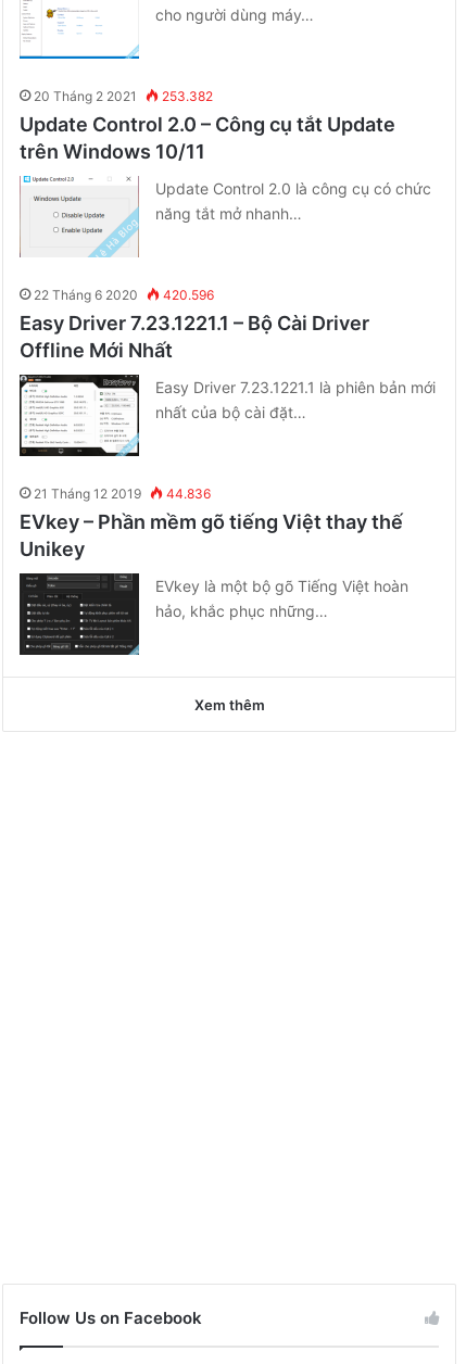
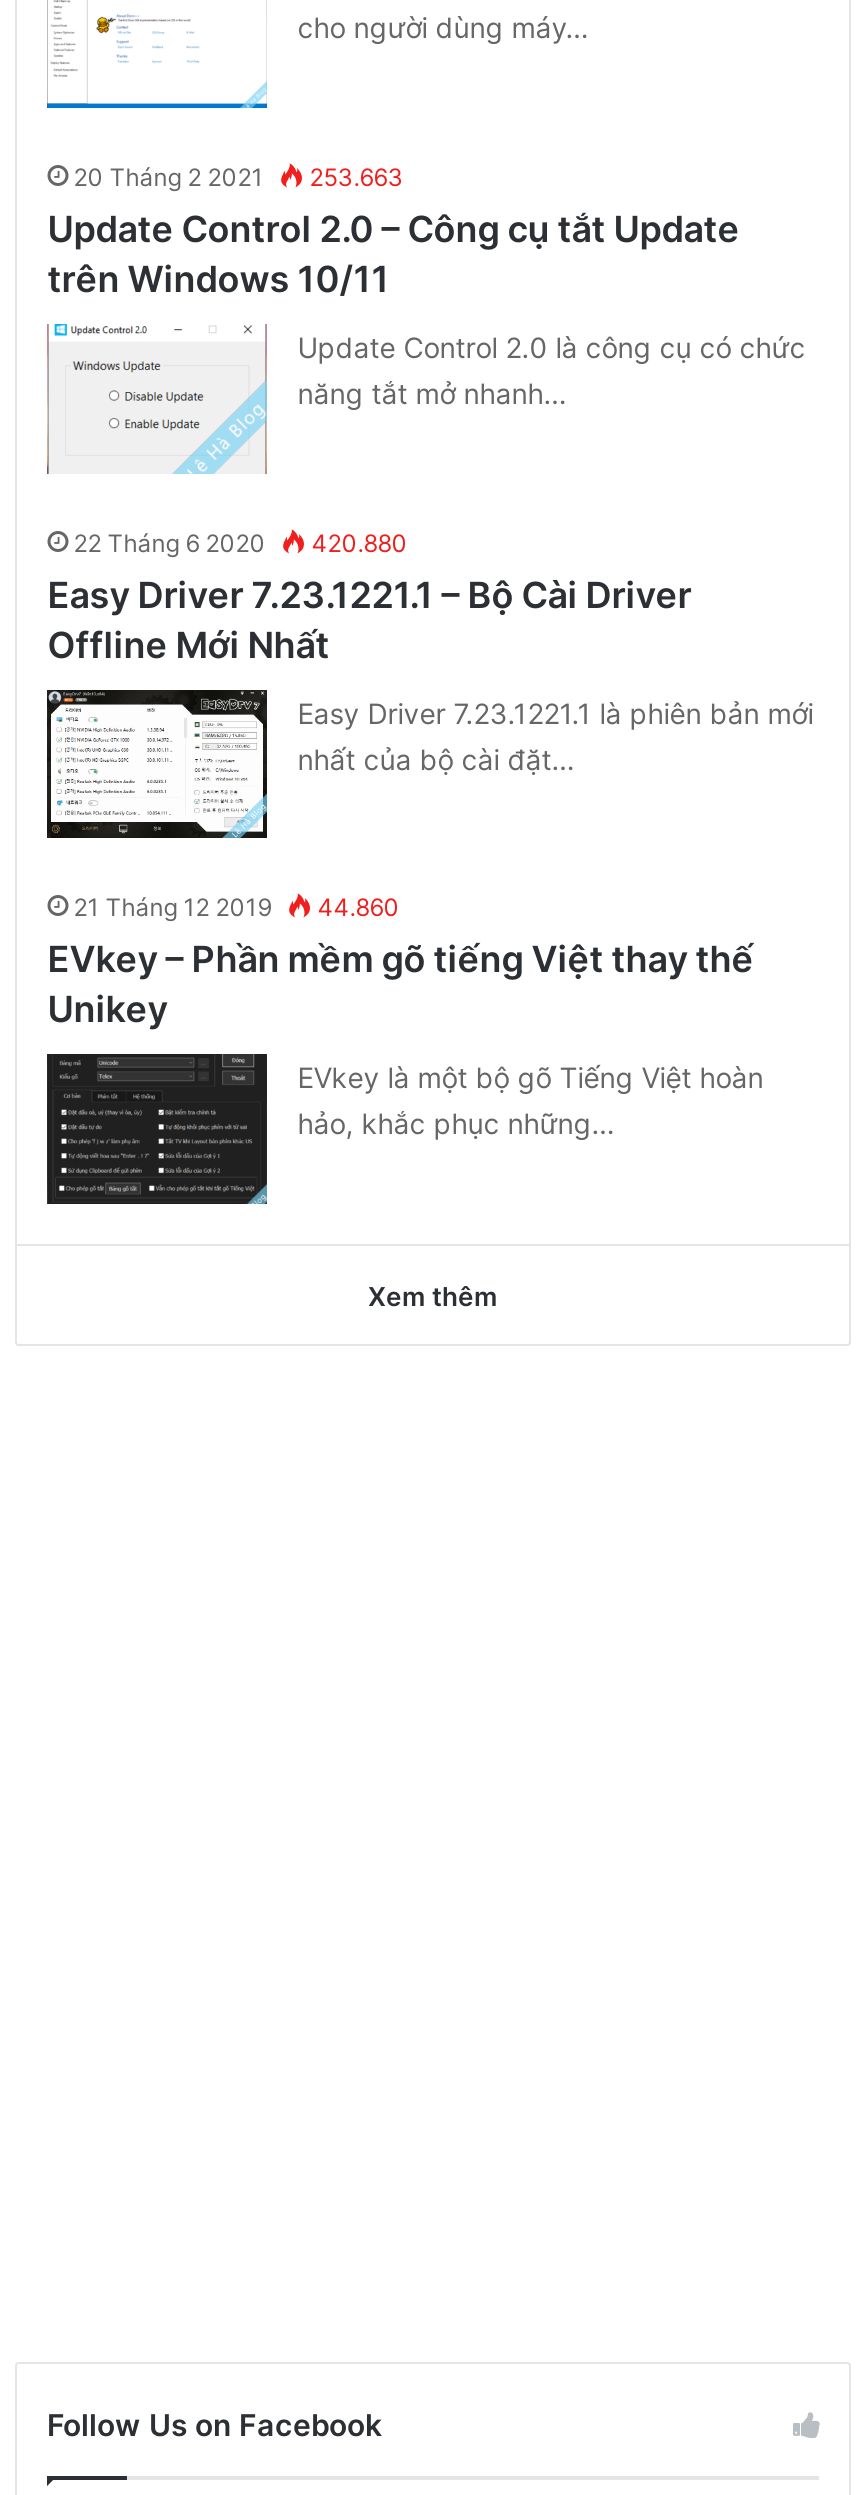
- 20 Tháng 2 2021 253.382
+ 20 Tháng 2 2021 253.663

- 22 Tháng 6 2020 420.596
+ 22 Tháng 6 2020 420.880

- 21 Tháng 12 2019 44.836
+ 21 Tháng 12 2019 44.860
